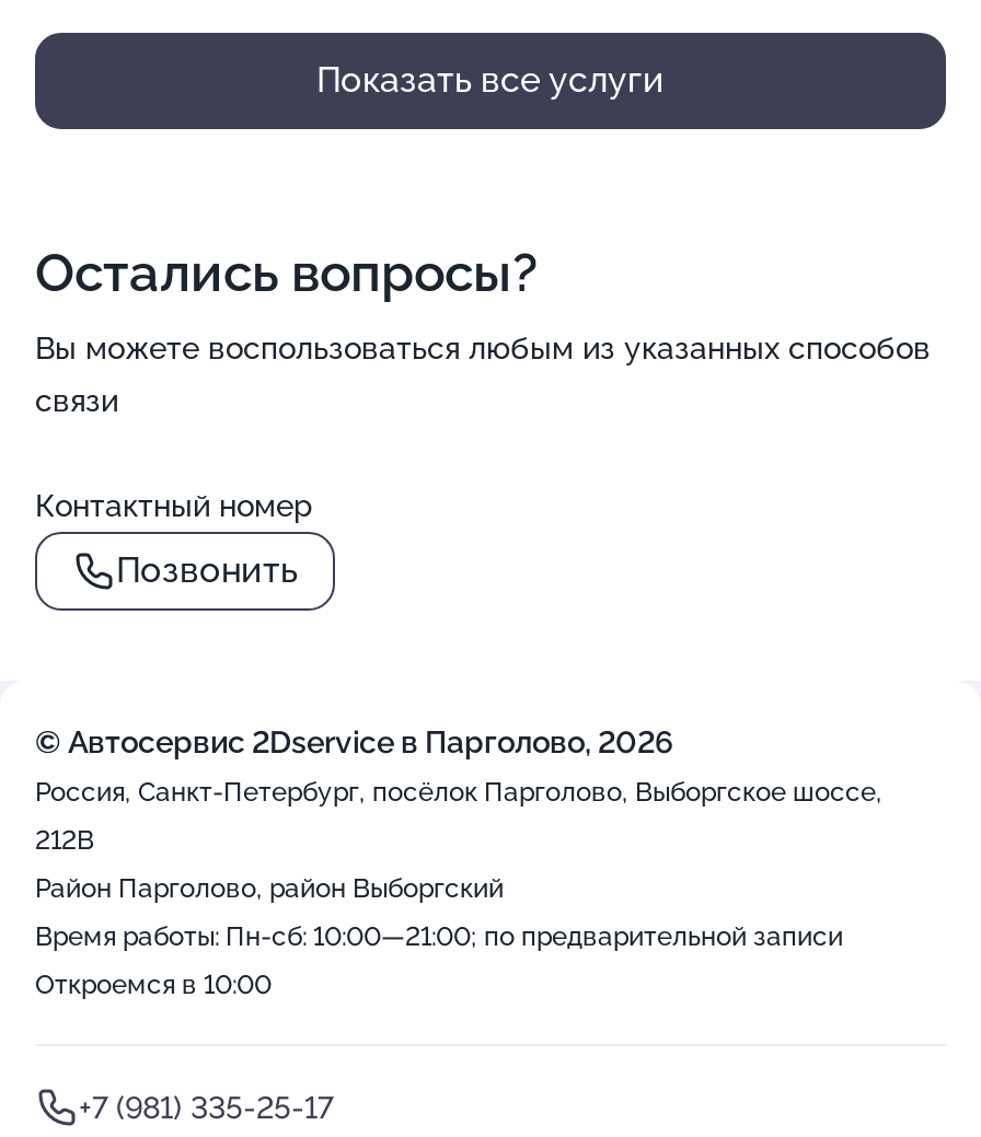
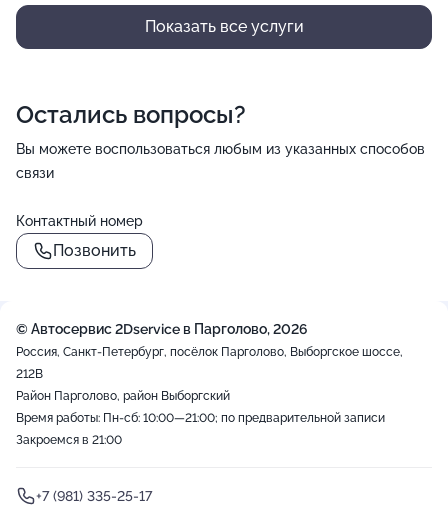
- Откроемся в 10:00
+ Закроемся в 21:00
